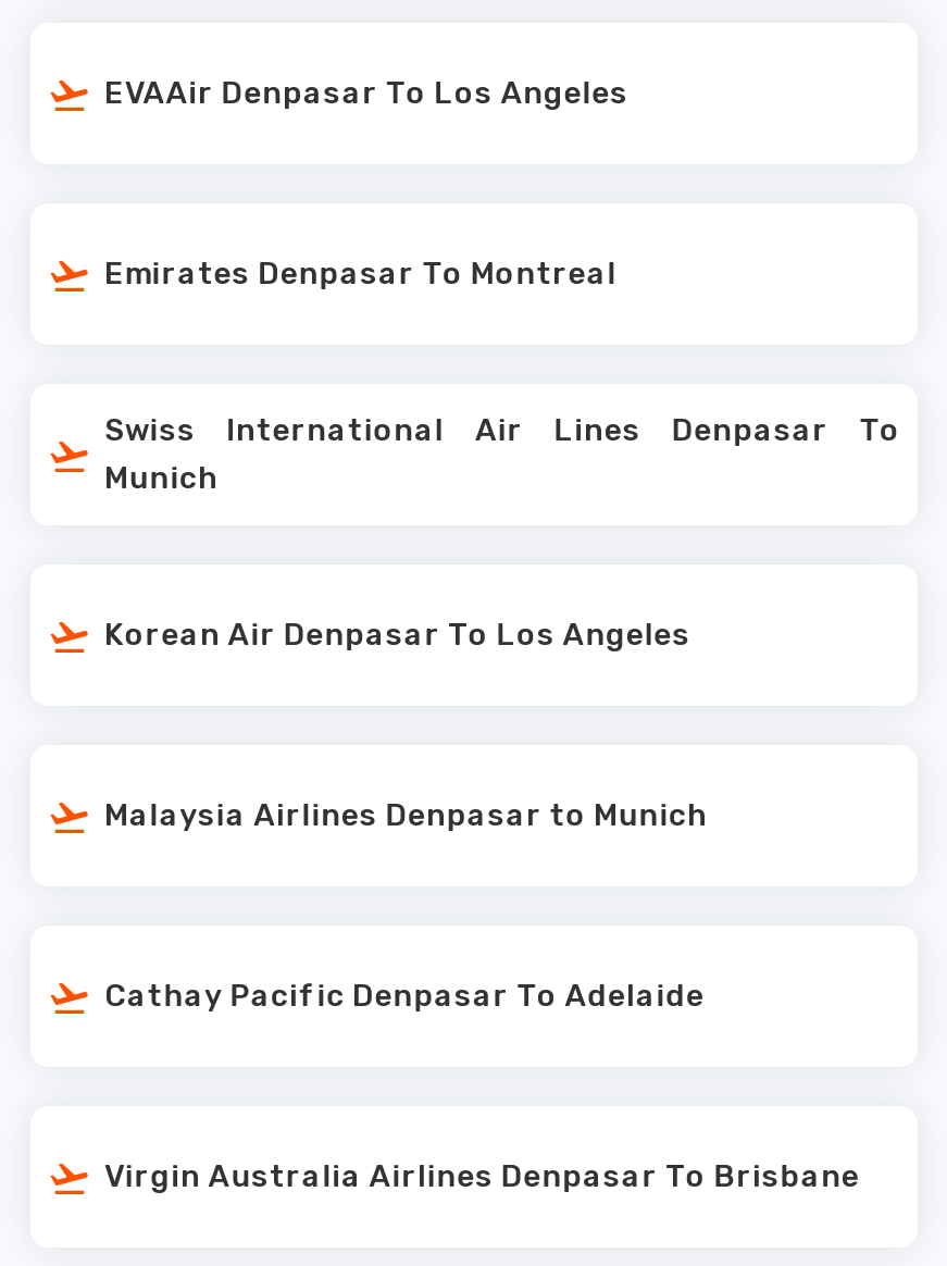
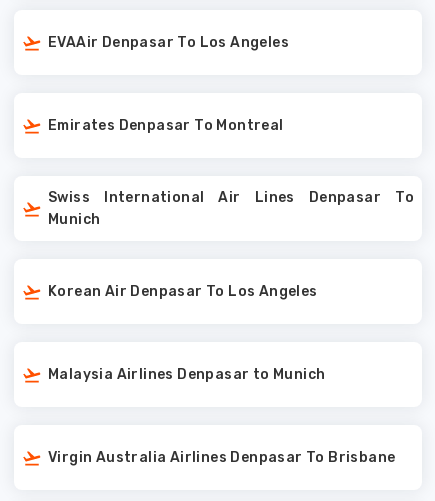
- Cathay Pacific Denpasar To Adelaide
